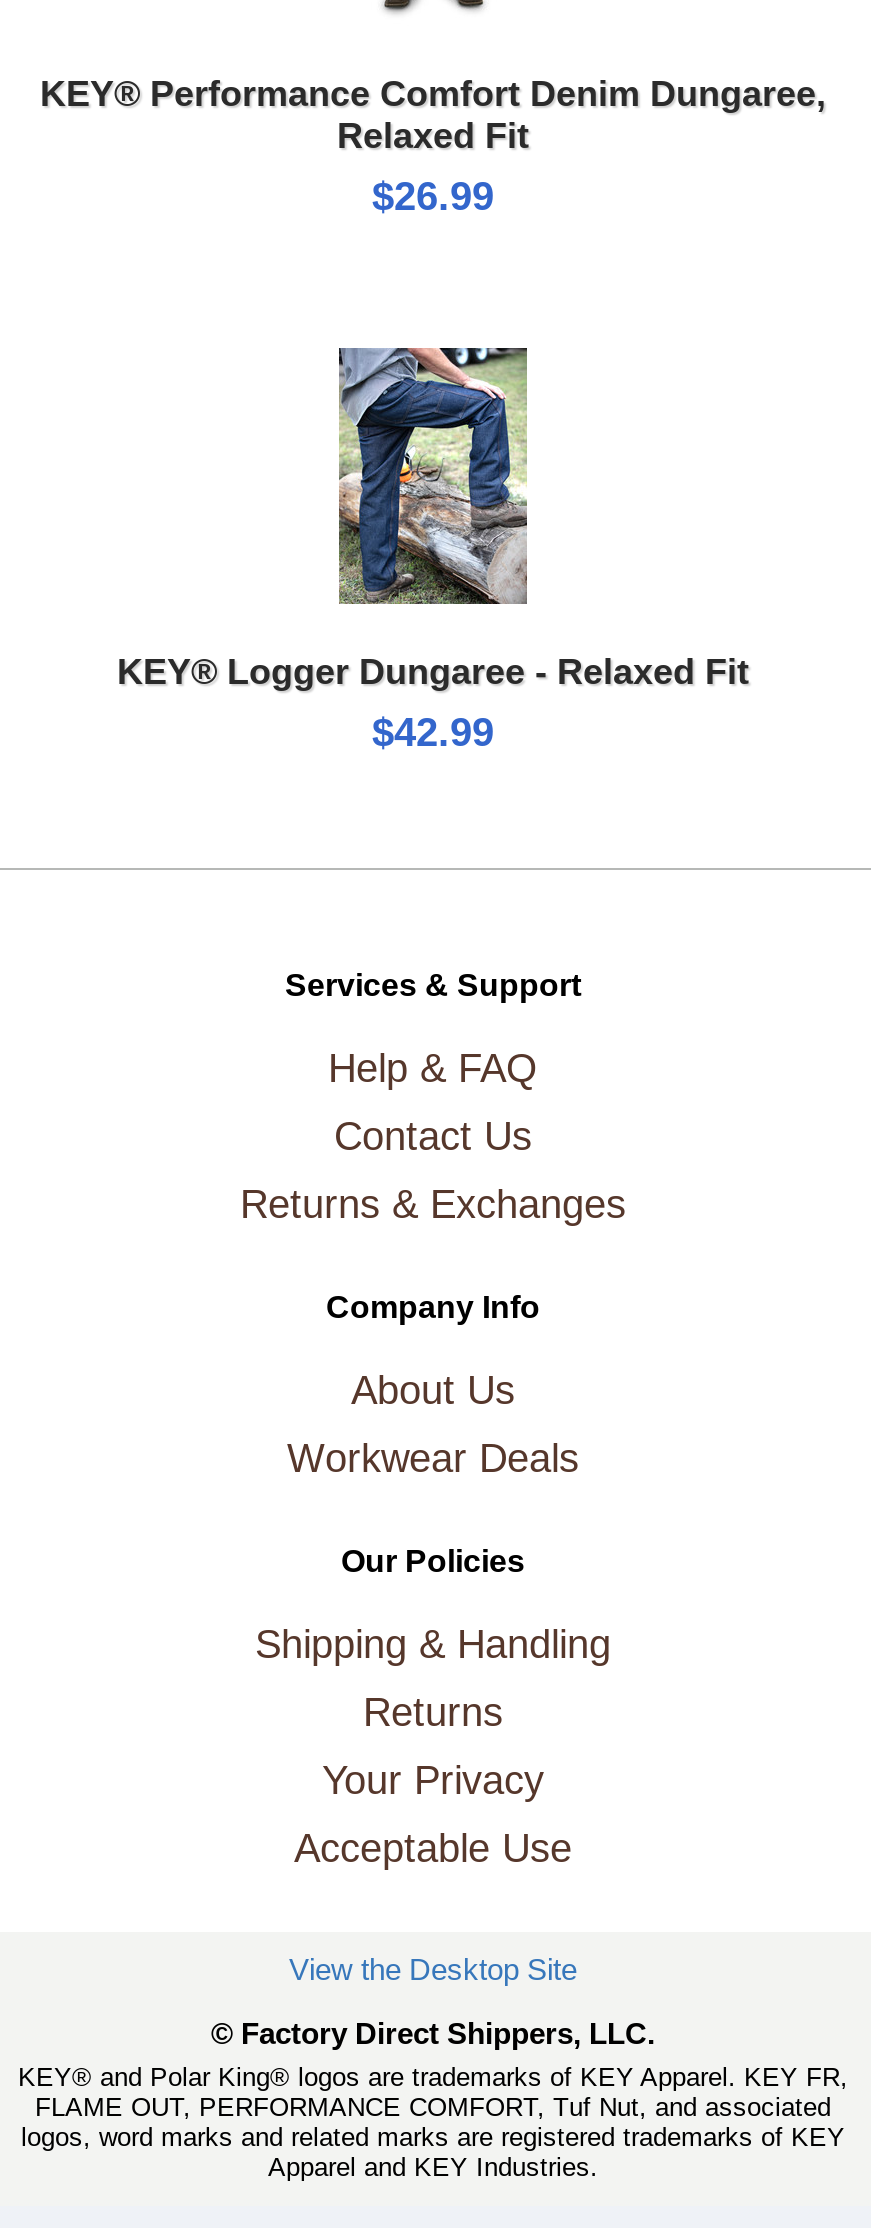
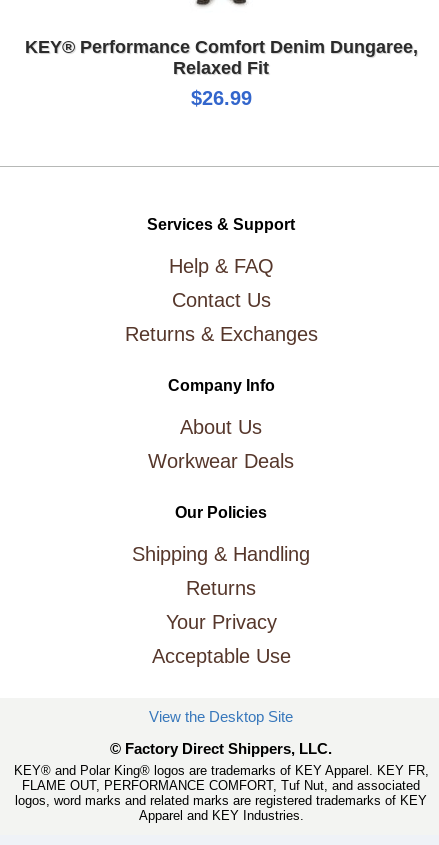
- [image]
- KEY® Logger Dungaree - Relaxed Fit
- $42.99
